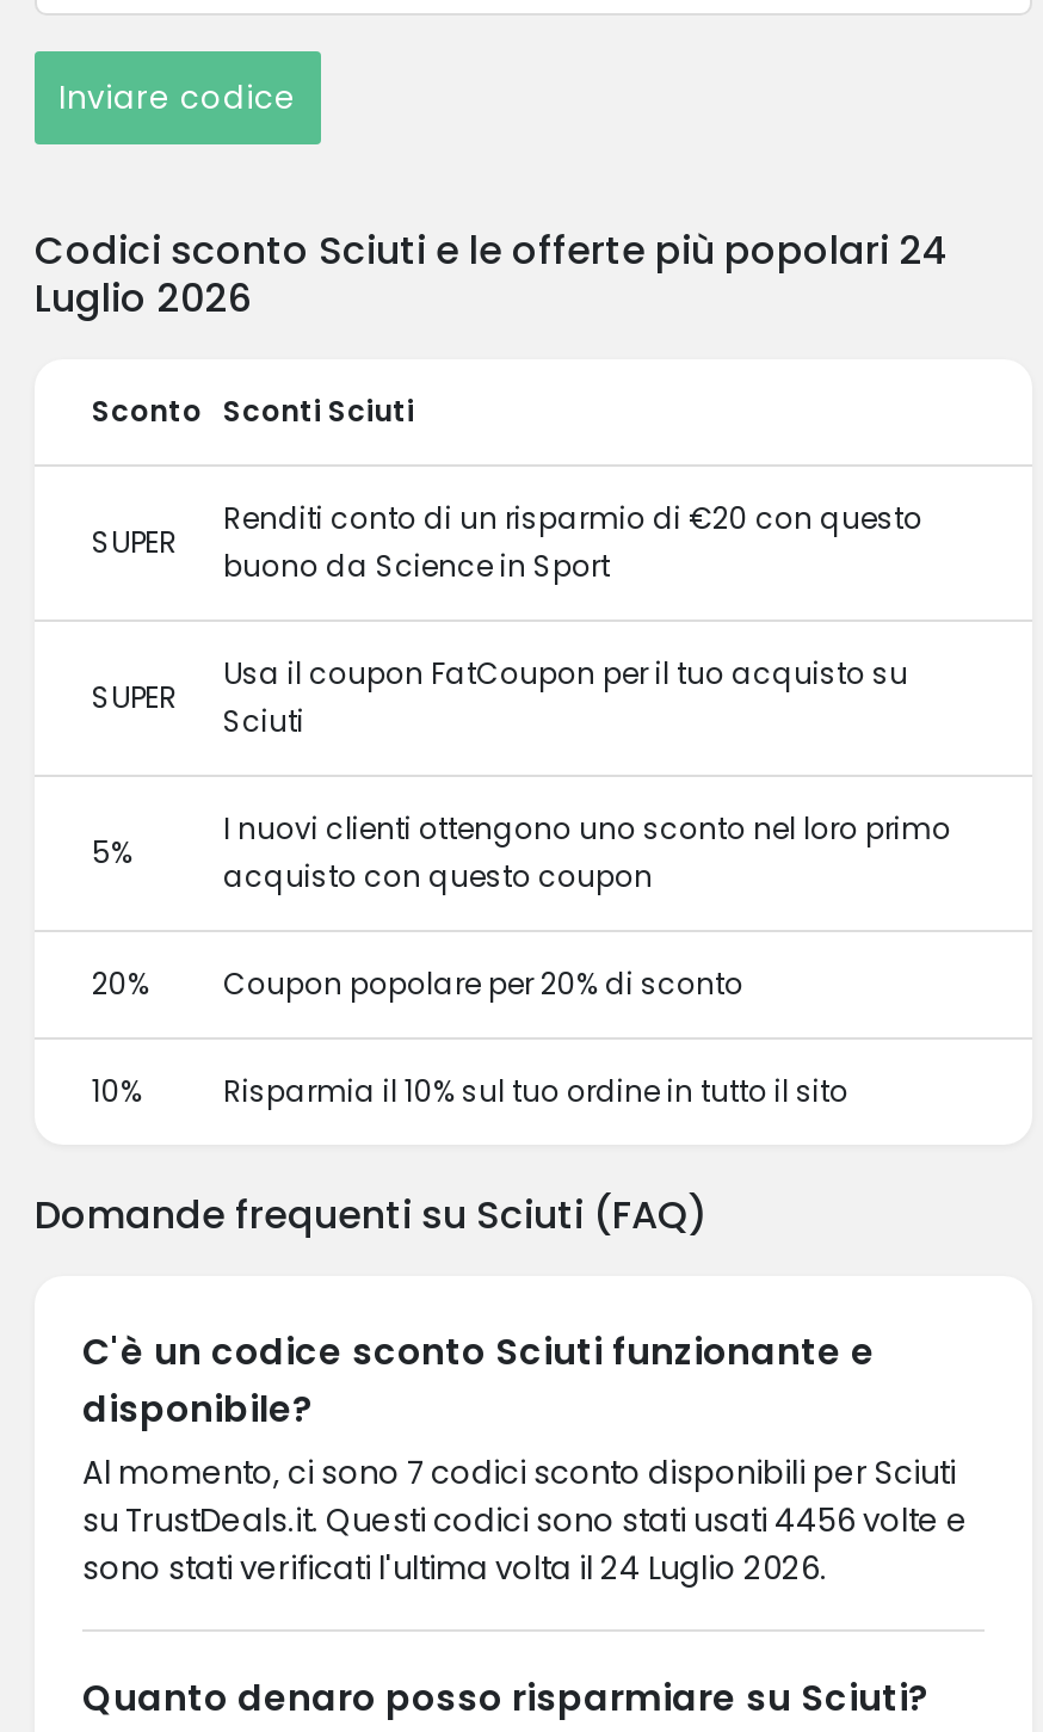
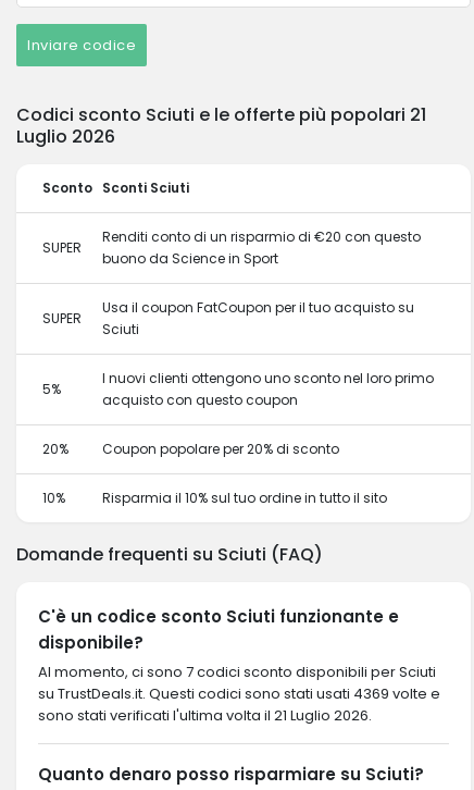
- Codici sconto Sciuti e le offerte più popolari 24
+ Codici sconto Sciuti e le offerte più popolari 21

- su TrustDeals.it. Questi codici sono stati usati 4456 volte e
+ su TrustDeals.it. Questi codici sono stati usati 4369 volte e

- sono stati verificati l'ultima volta il 24 Luglio 2026.
+ sono stati verificati l'ultima volta il 21 Luglio 2026.
